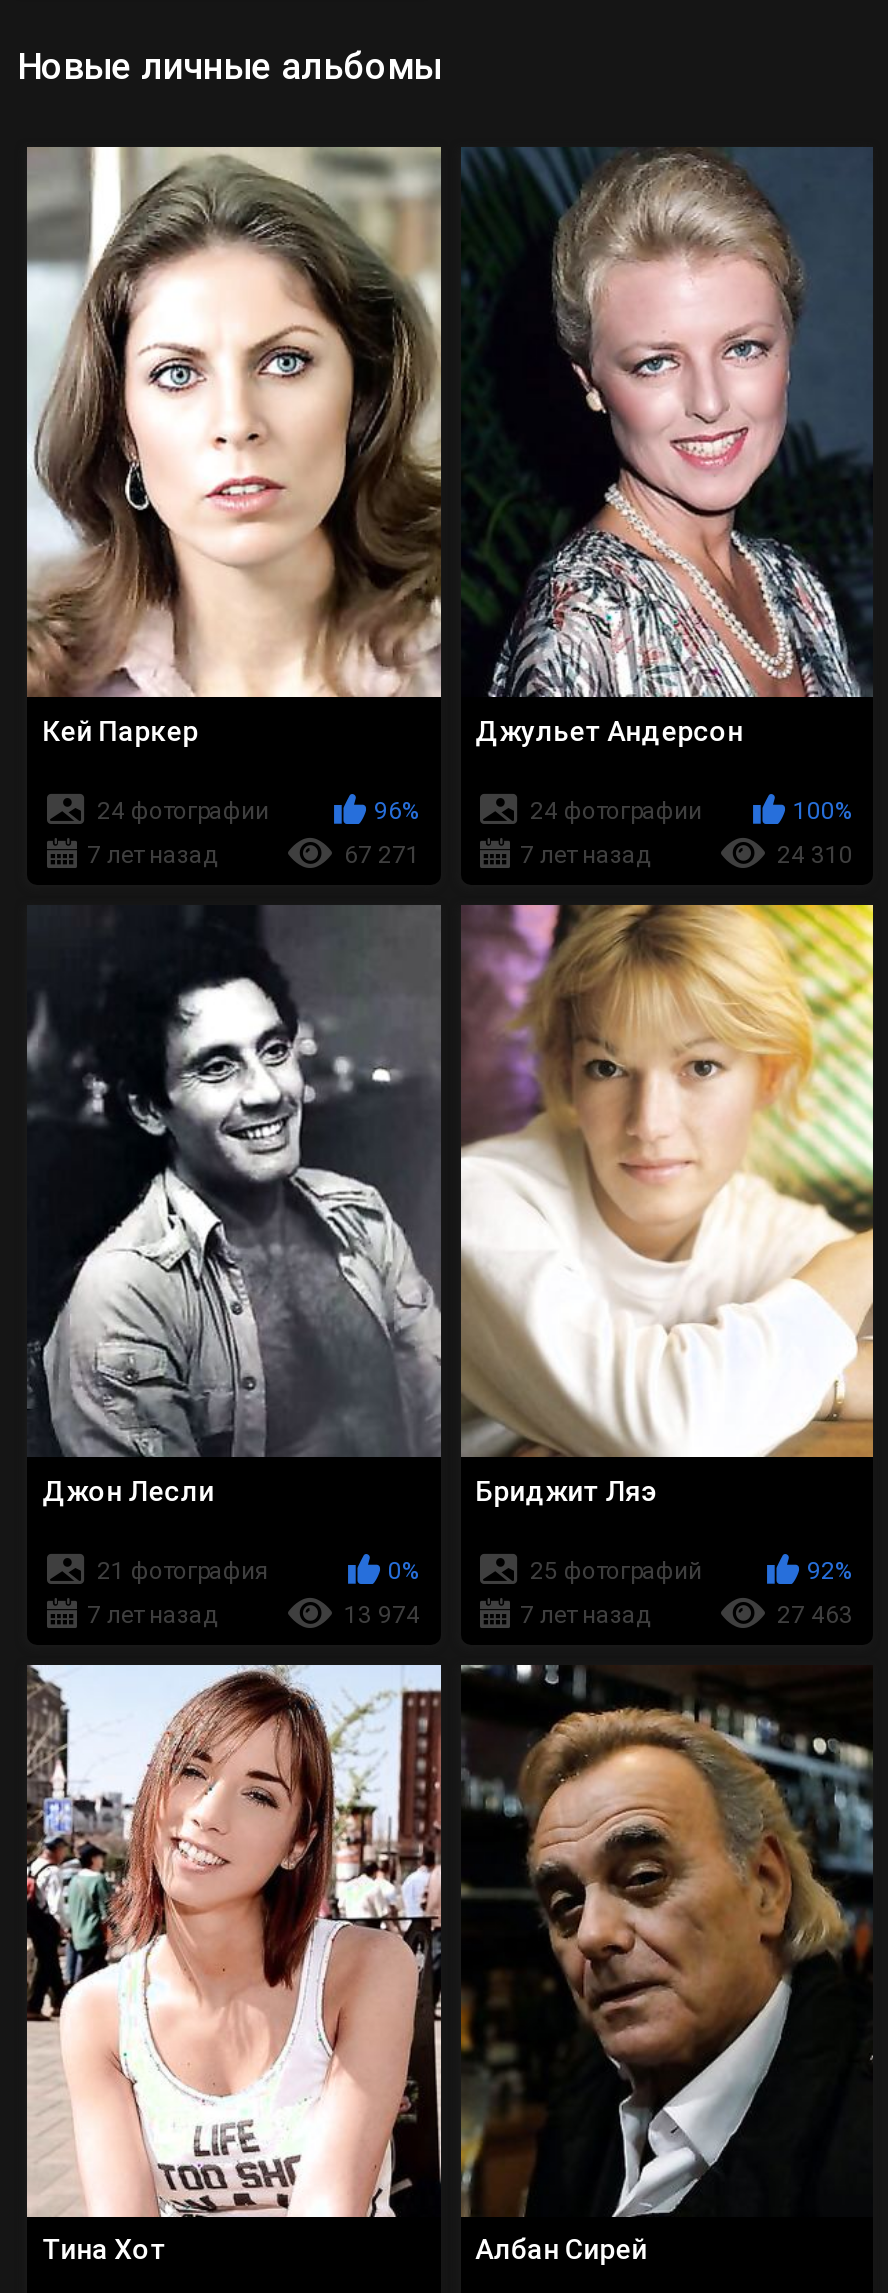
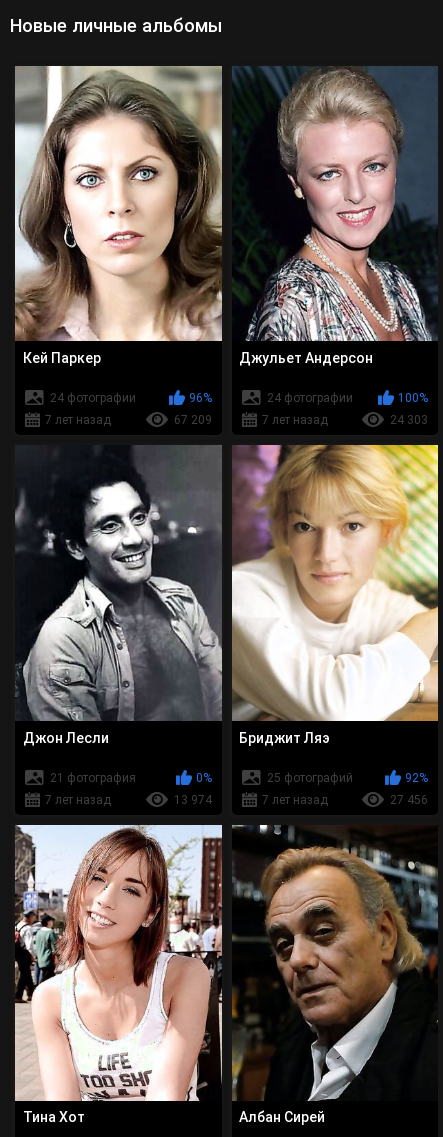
- 67 271
+ 67 209

- 24 310
+ 24 303

- 27 463
+ 27 456
